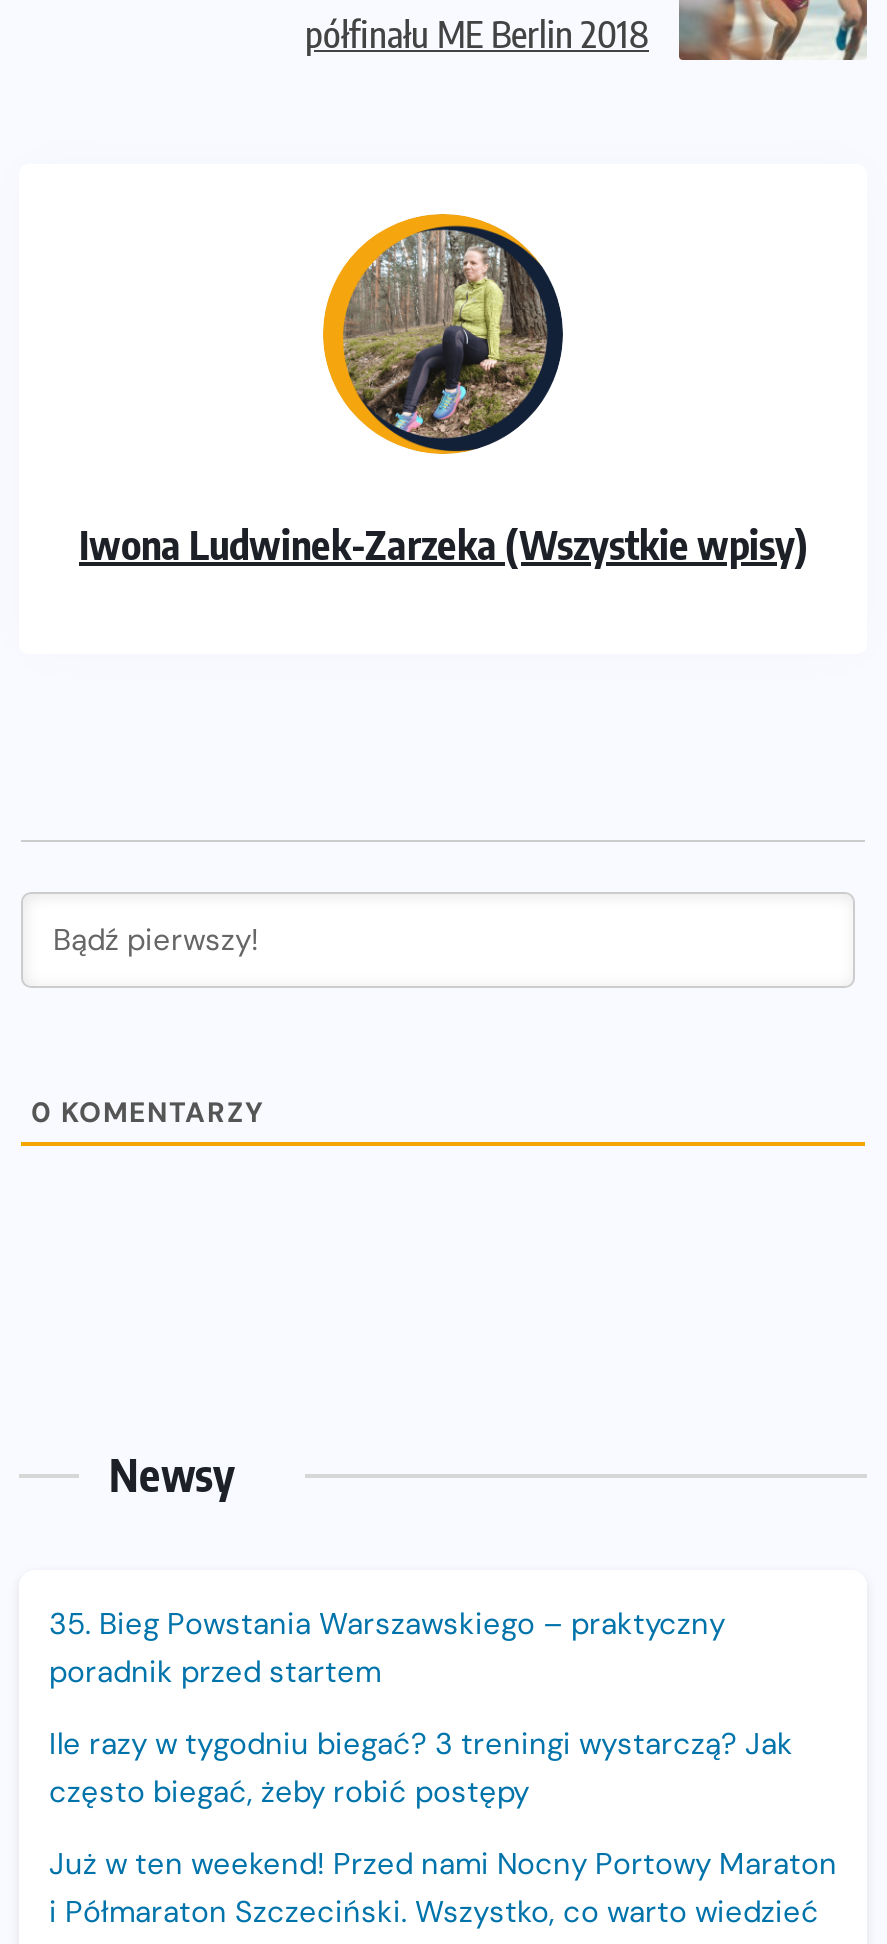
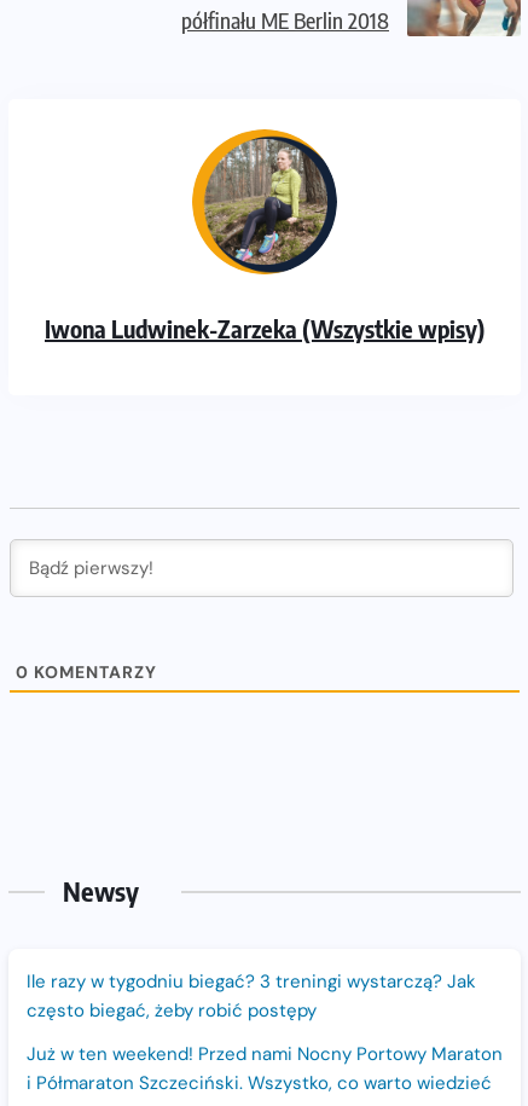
- 35. Bieg Powstania Warszawskiego – praktyczny
- poradnik przed startem
